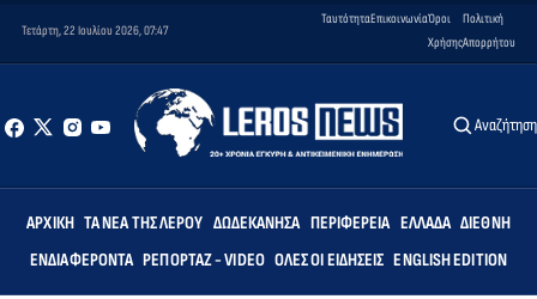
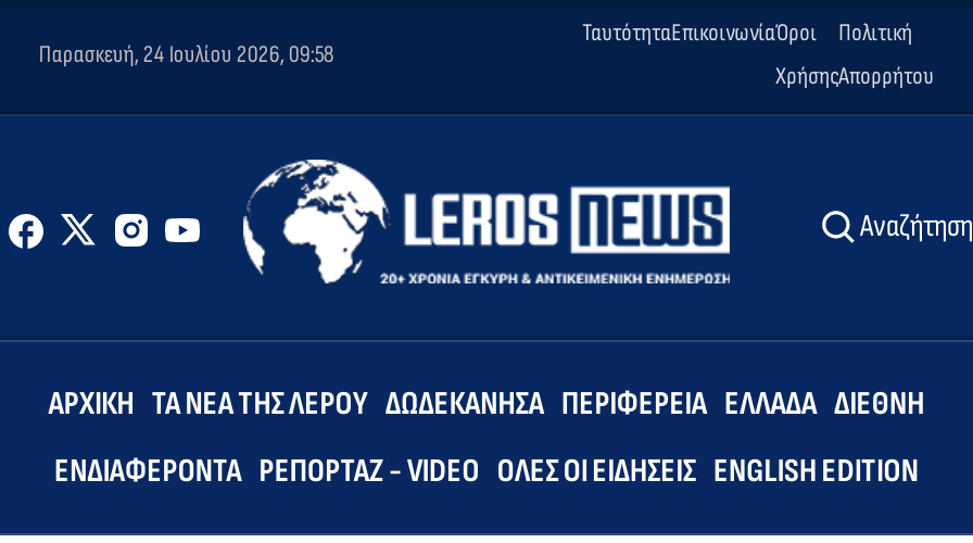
- Τετάρτη, 22 Ιουλίου 2026, 07:47
+ Παρασκευή, 24 Ιουλίου 2026, 09:58
